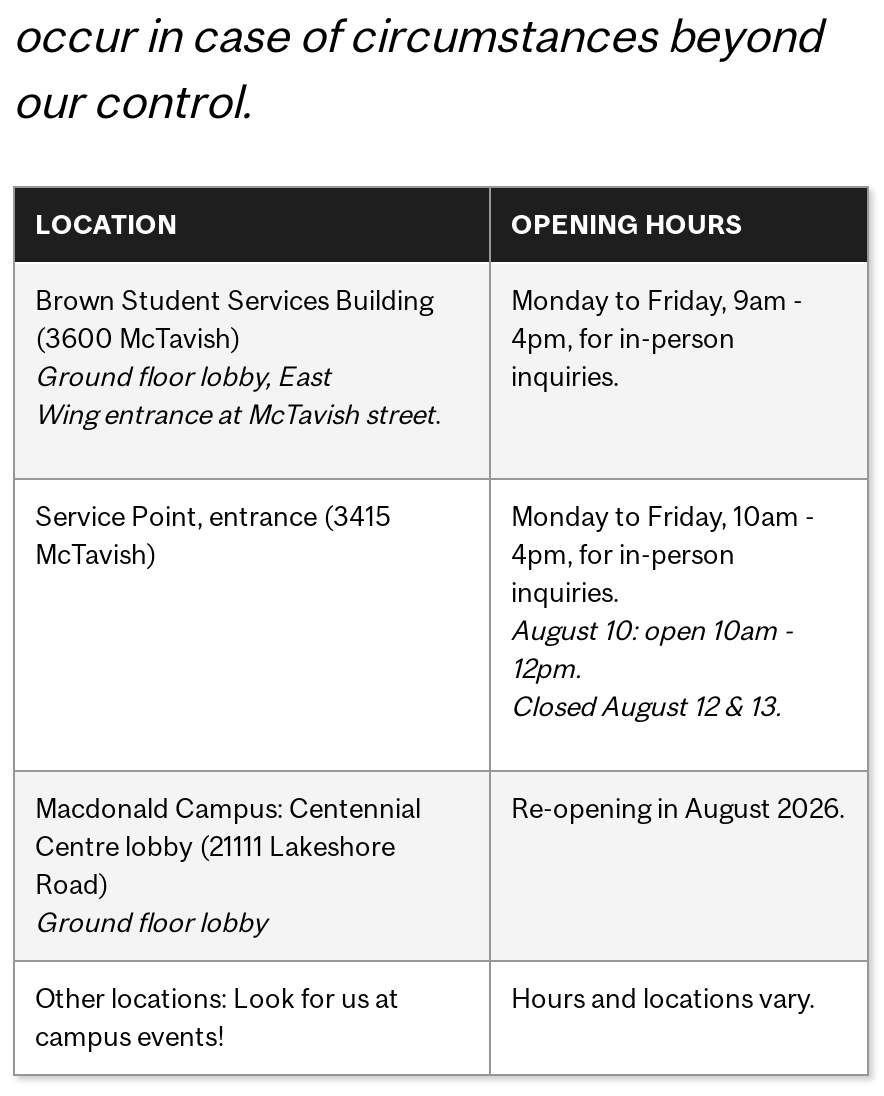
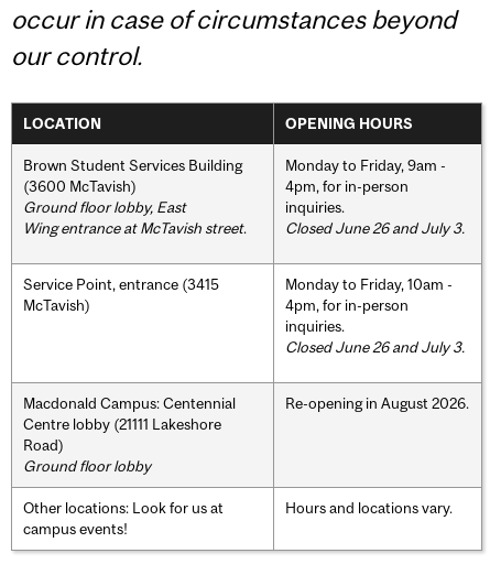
+ Closed June 26 and July 3.

- August 10: open 10am -
- 12pm.
- Closed August 12 & 13.
+ Closed June 26 and July 3.
